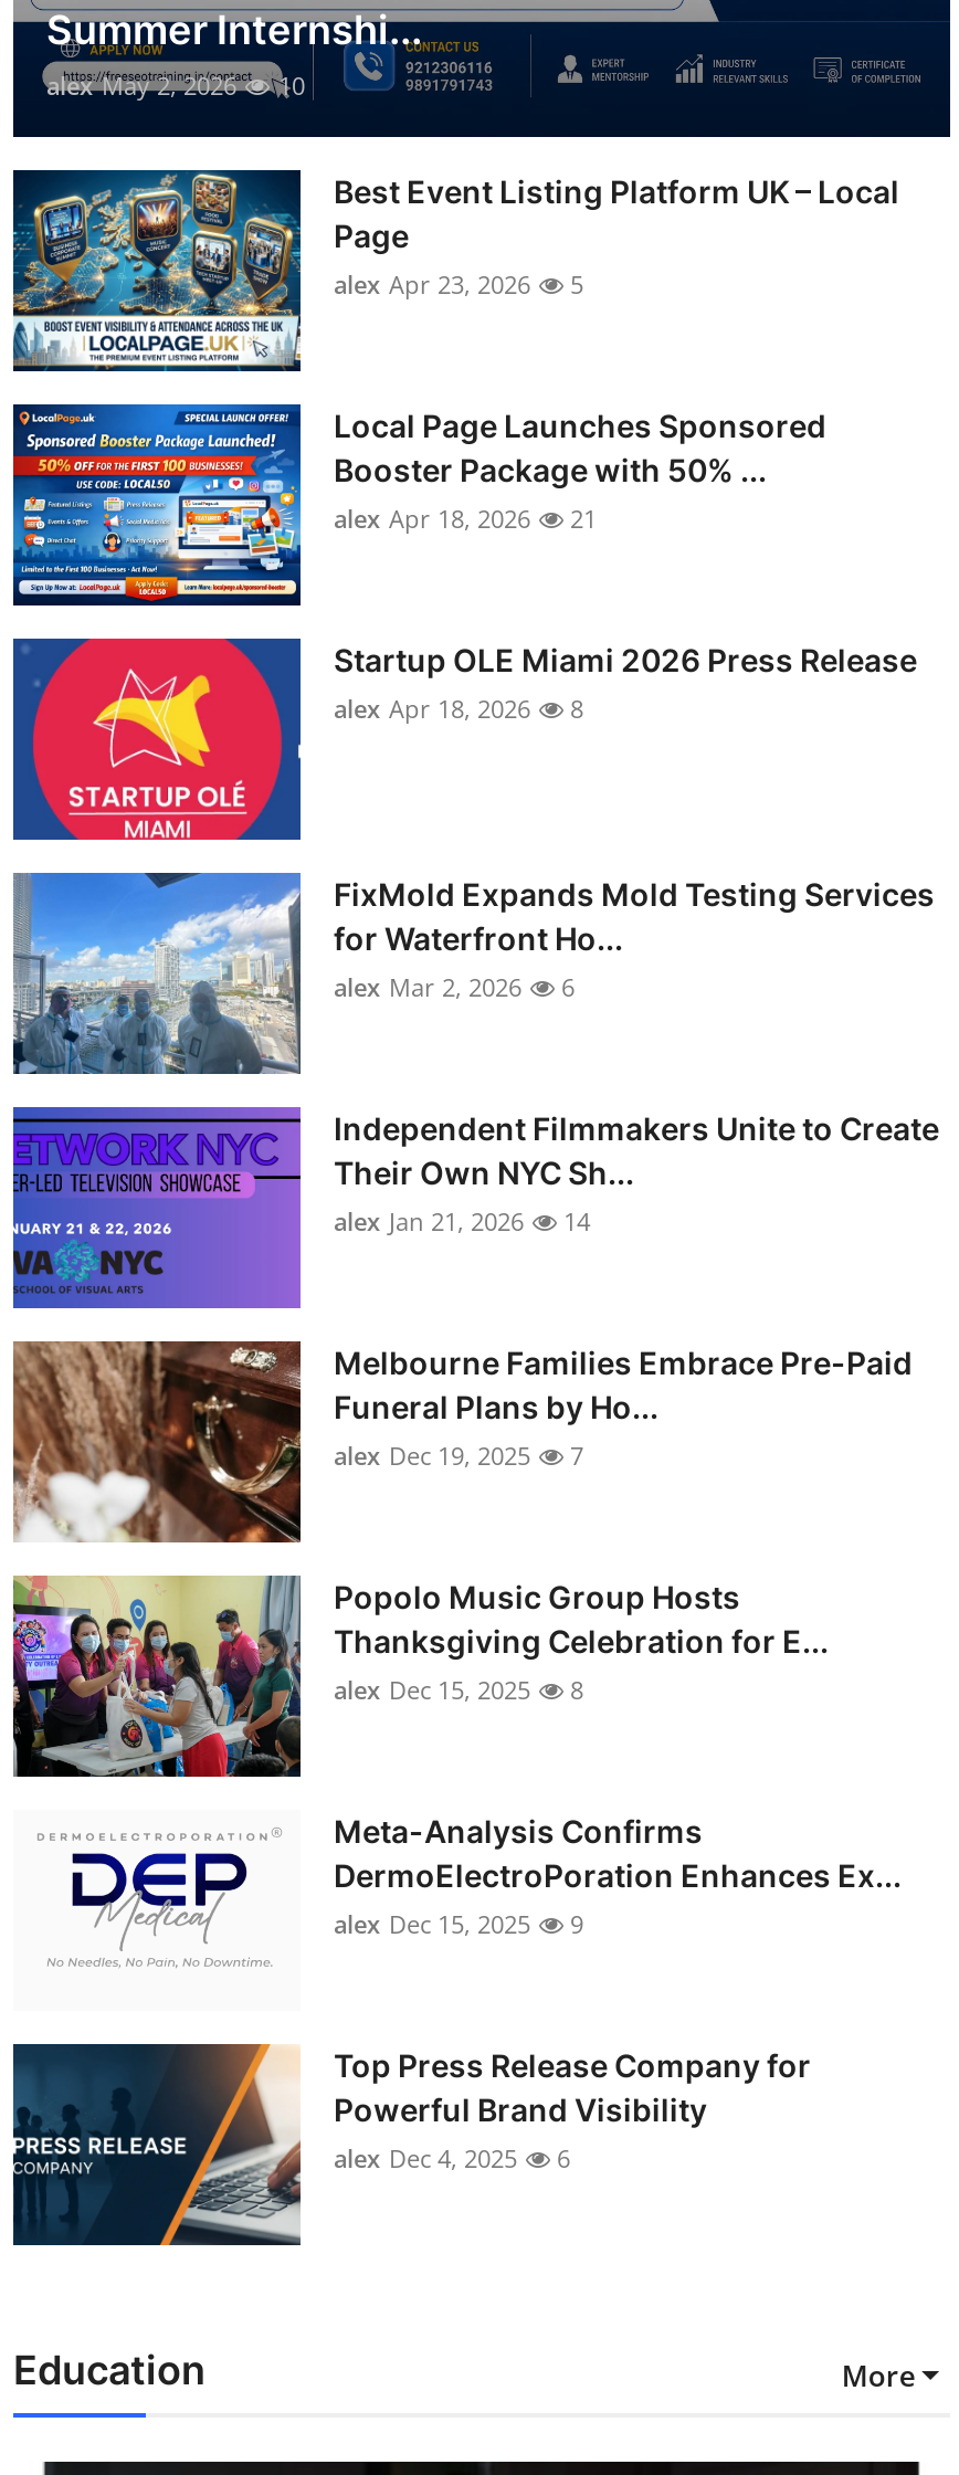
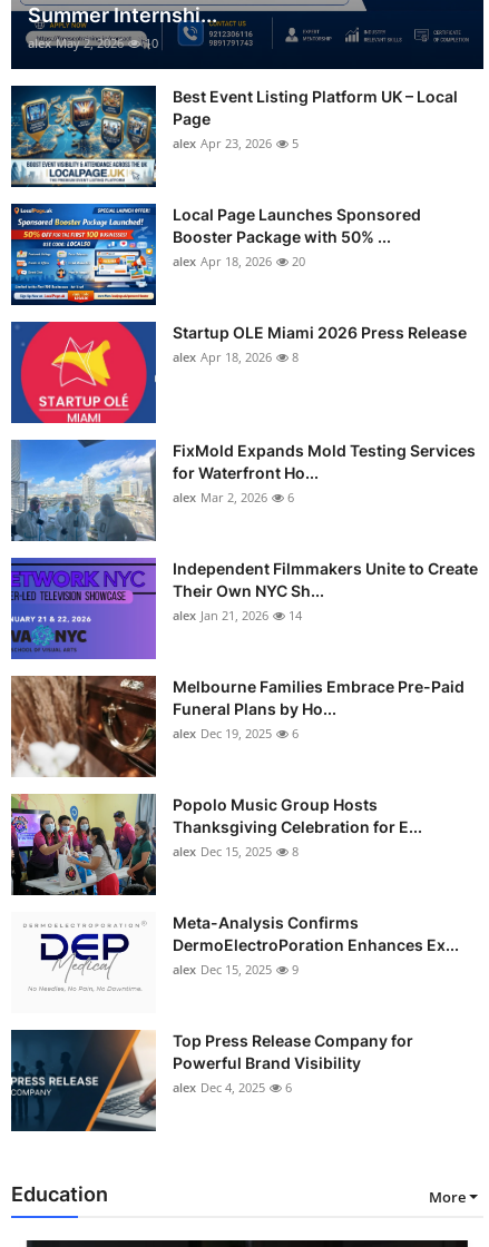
- alex Apr 18, 2026 21
+ alex Apr 18, 2026 20

- alex Dec 19, 2025 7
+ alex Dec 19, 2025 6
